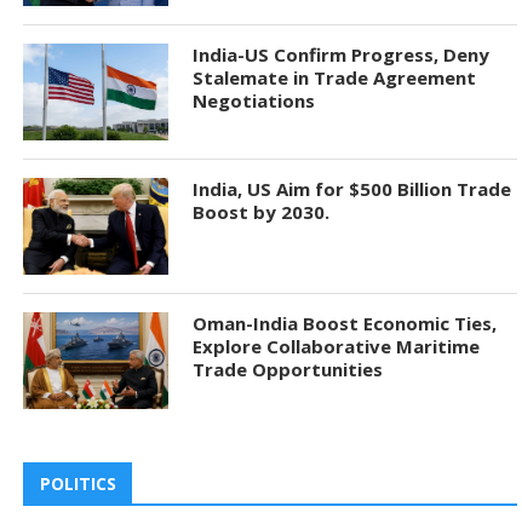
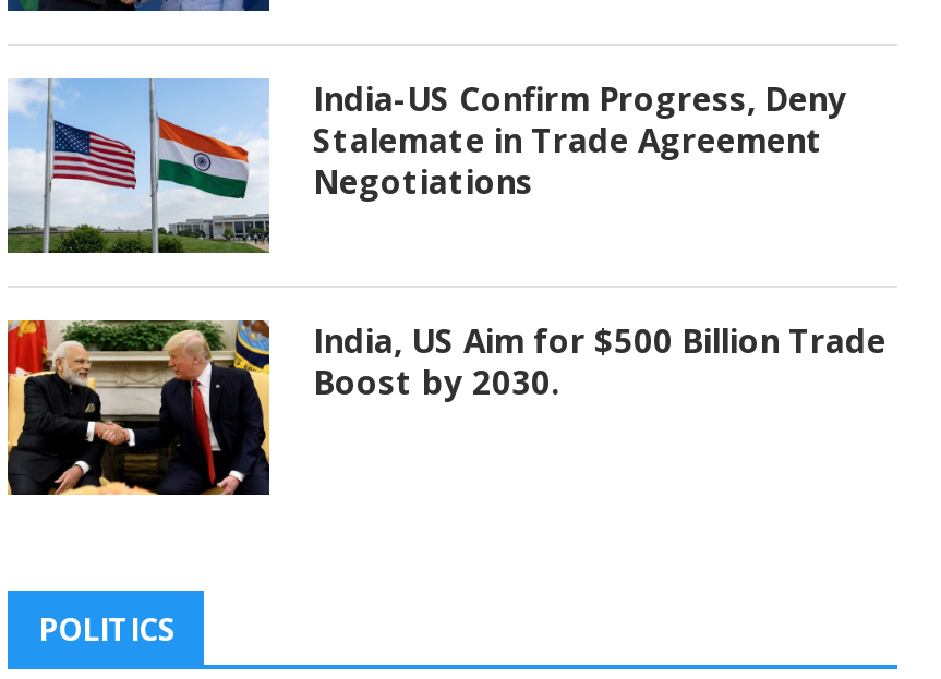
- [image]
- Oman-India Boost Economic Ties,
- Explore Collaborative Maritime
- Trade Opportunities
